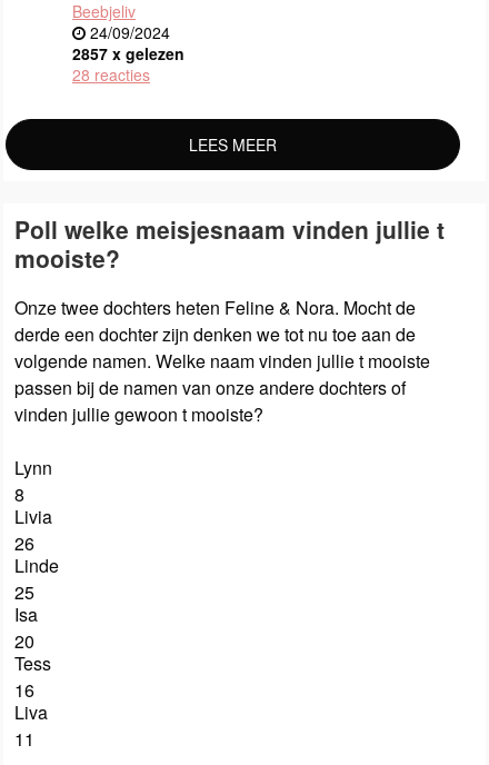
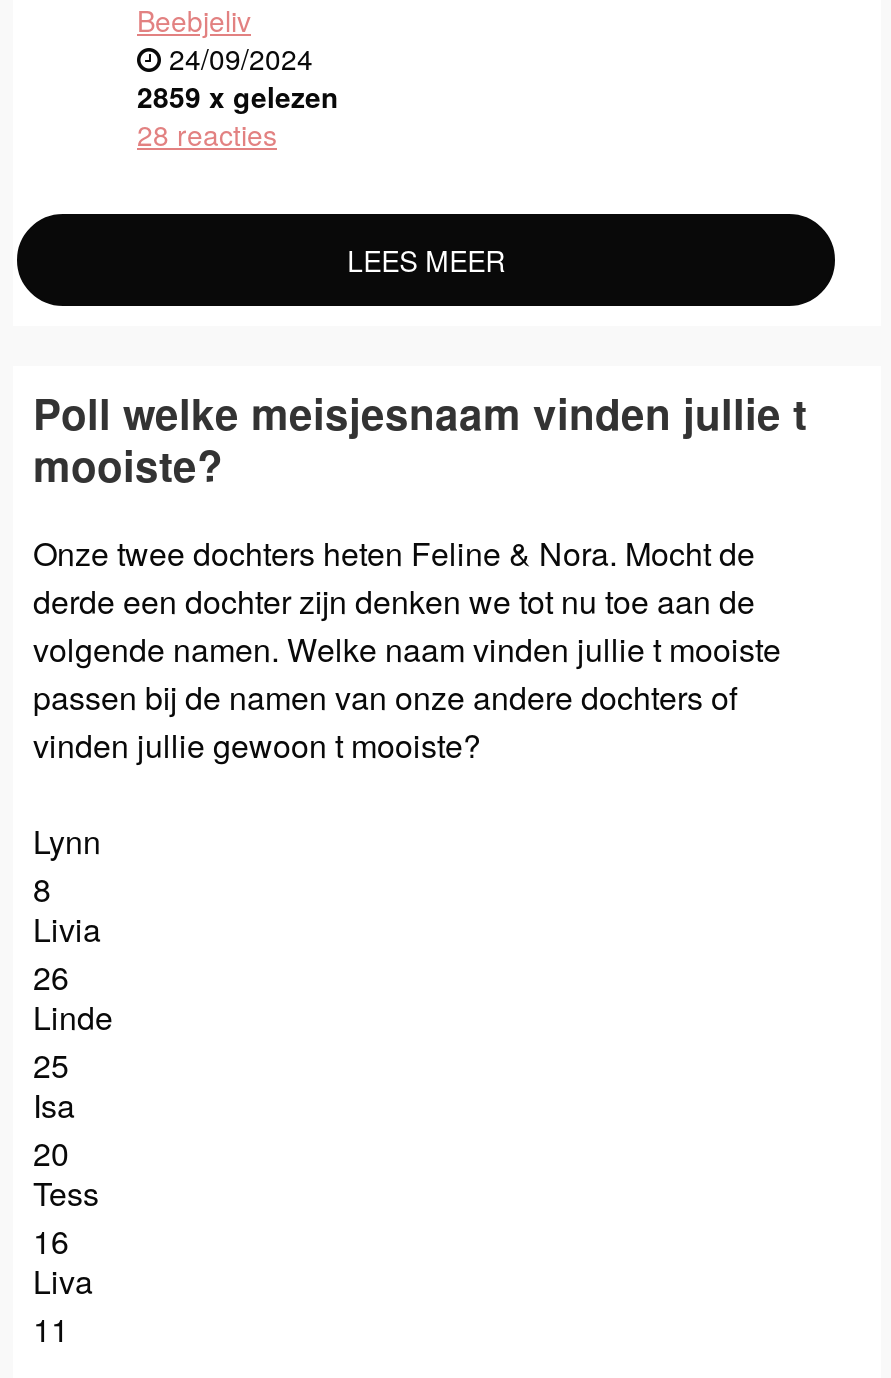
- 2857 x gelezen
+ 2859 x gelezen
